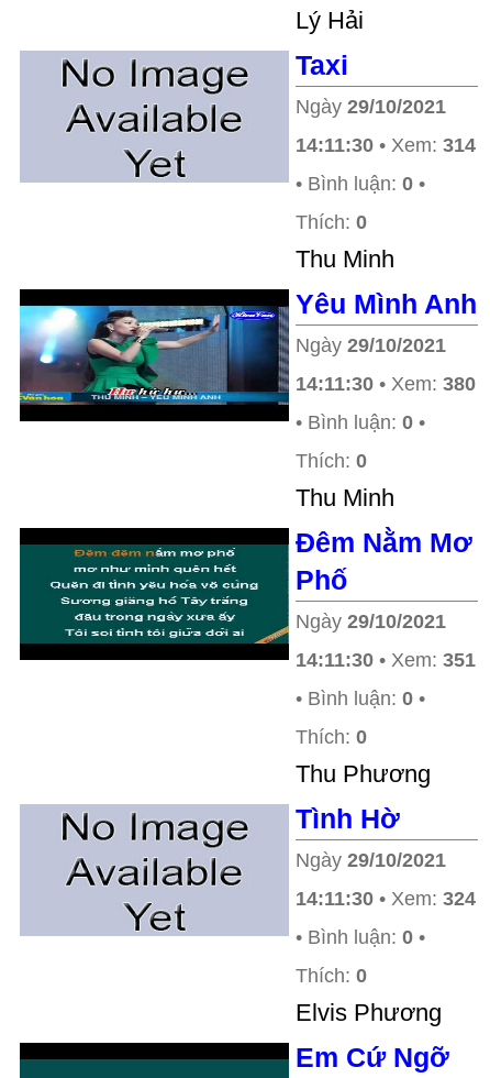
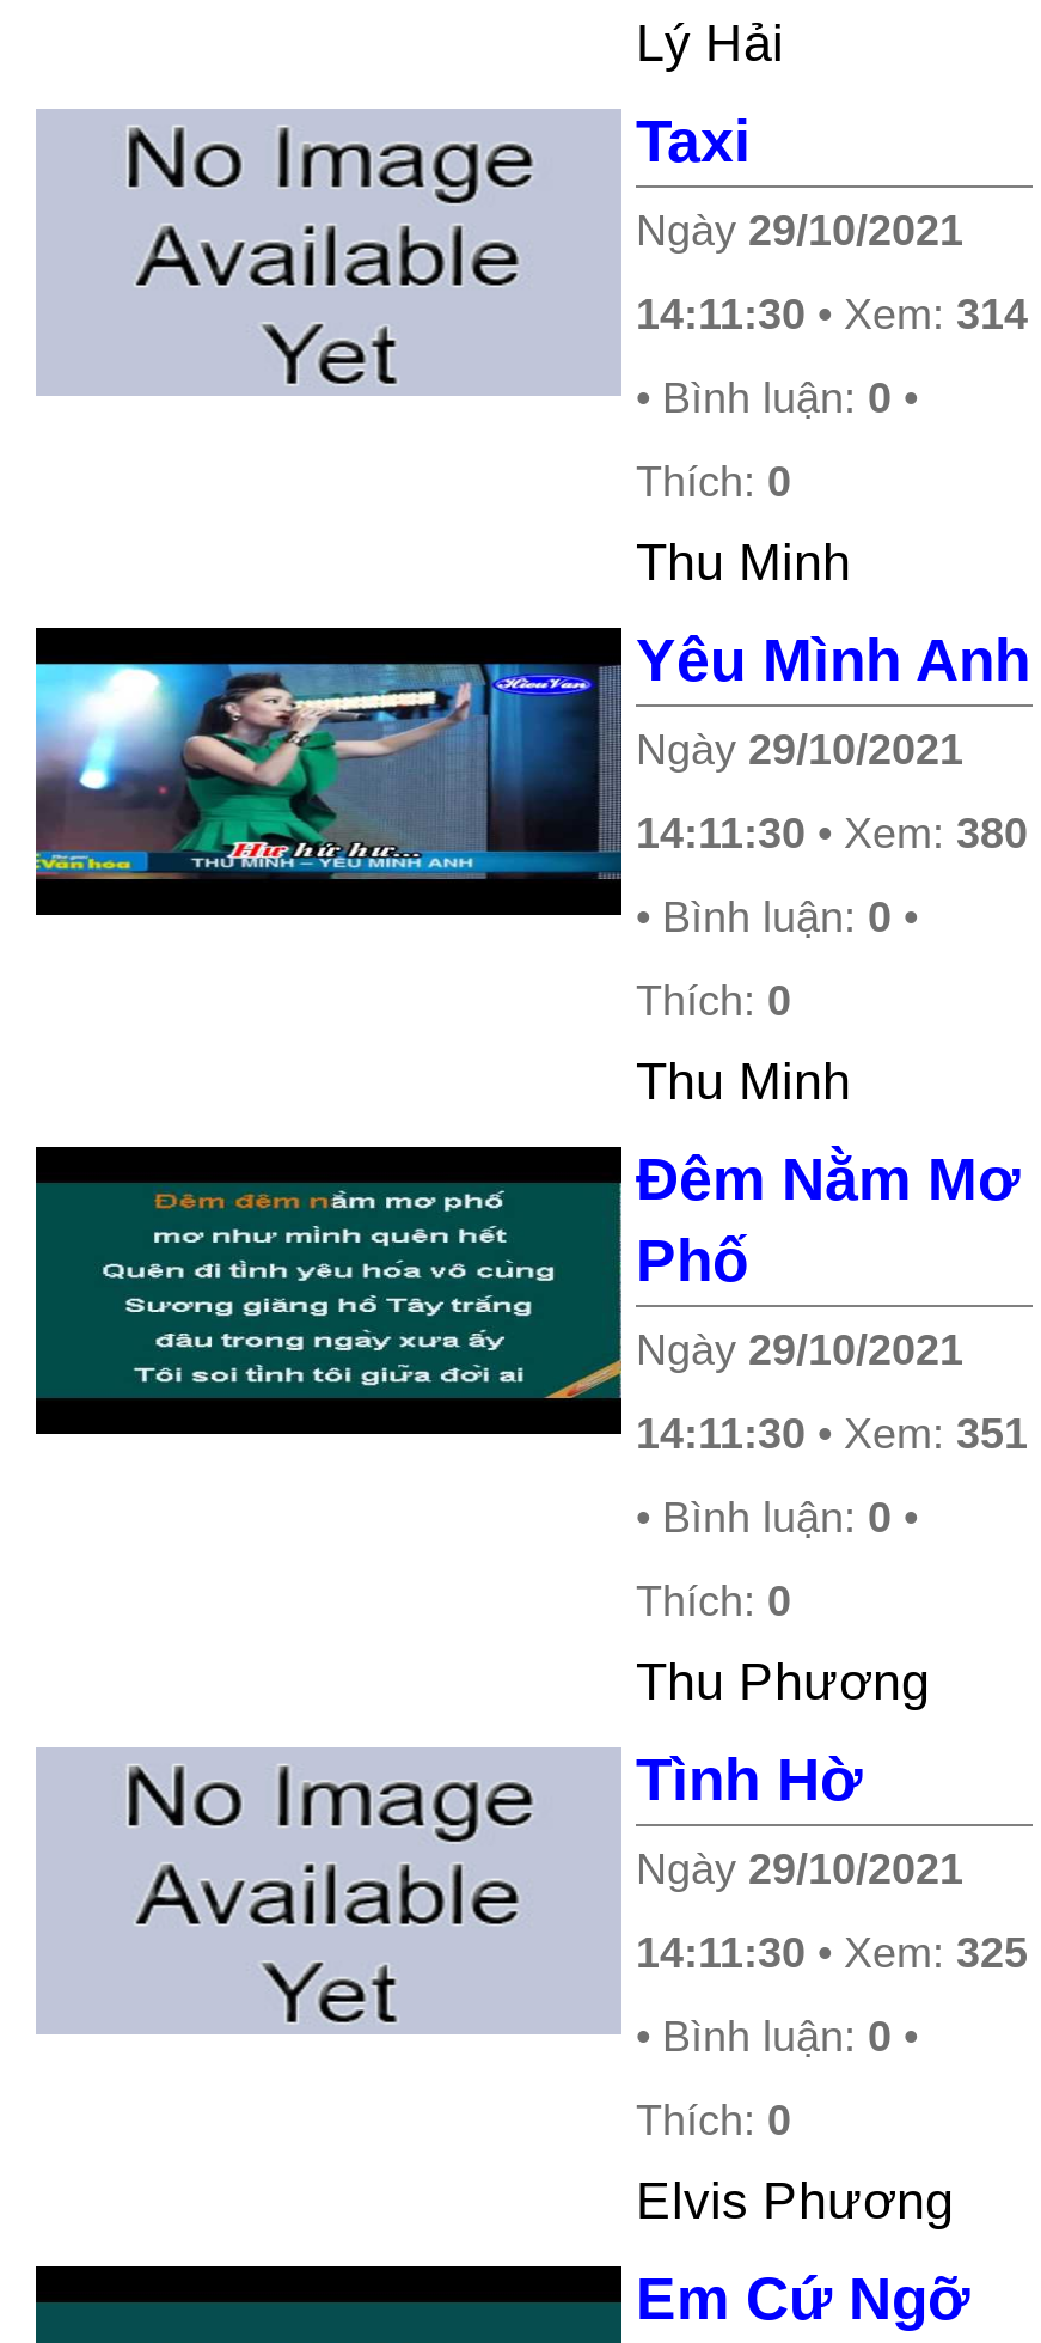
- 14:11:30 • Xem: 324
+ 14:11:30 • Xem: 325
